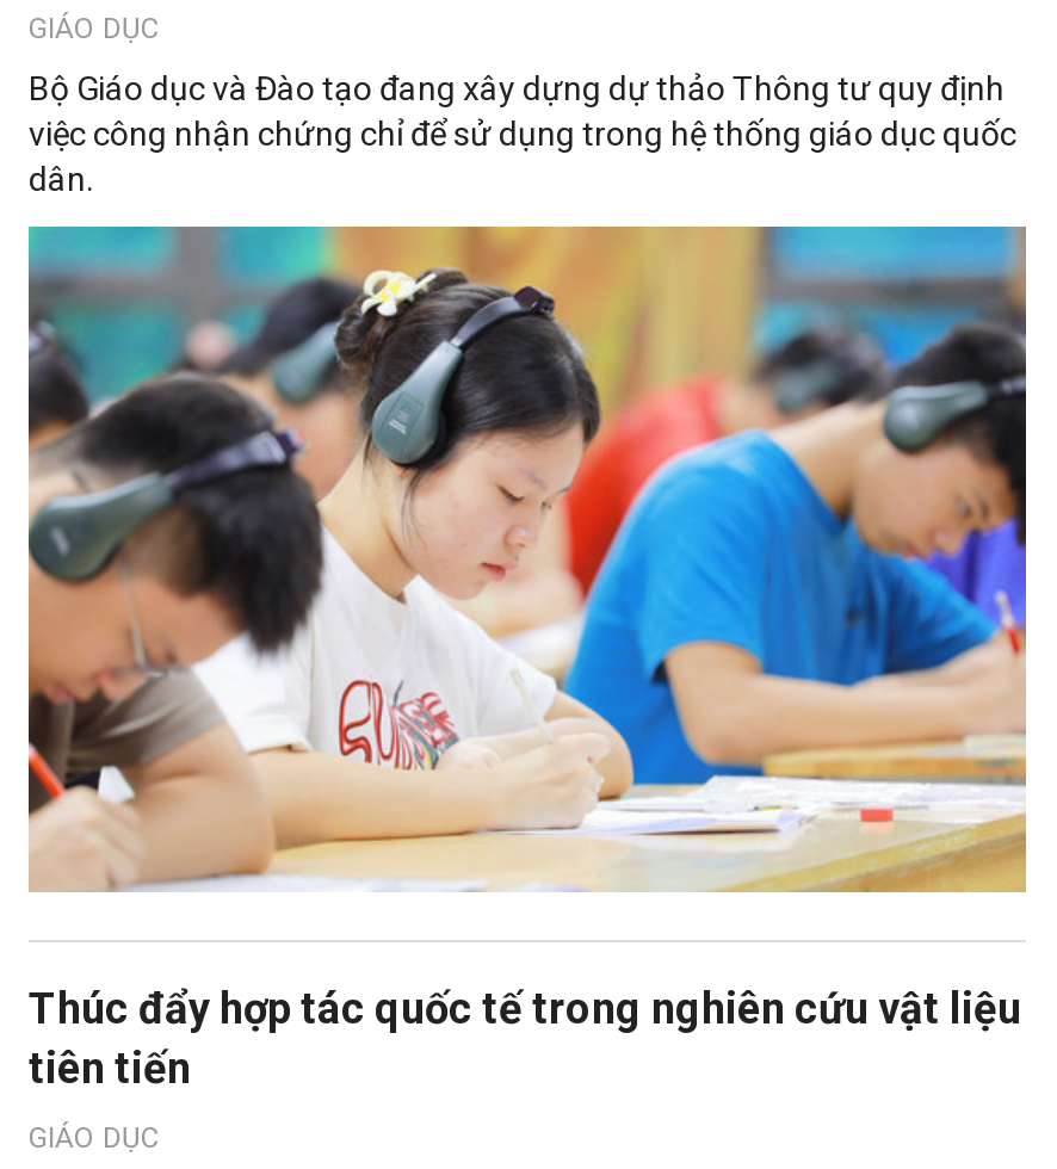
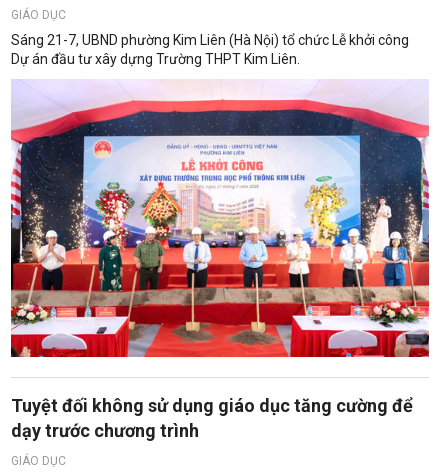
- Bộ Giáo dục và Đào tạo đang xây dựng dự thảo Thông tư quy định
- việc công nhận chứng chỉ để sử dụng trong hệ thống giáo dục quốc
- dân.
+ Sáng 21-7, UBND phường Kim Liên (Hà Nội) tổ chức Lễ khởi công
+ Dự án đầu tư xây dựng Trường THPT Kim Liên.

- [image]
- Thúc đẩy hợp tác quốc tế trong nghiên cứu vật liệu
- tiên tiến
+ [image]
+ Tuyệt đối không sử dụng giáo dục tăng cường để
+ dạy trước chương trình
